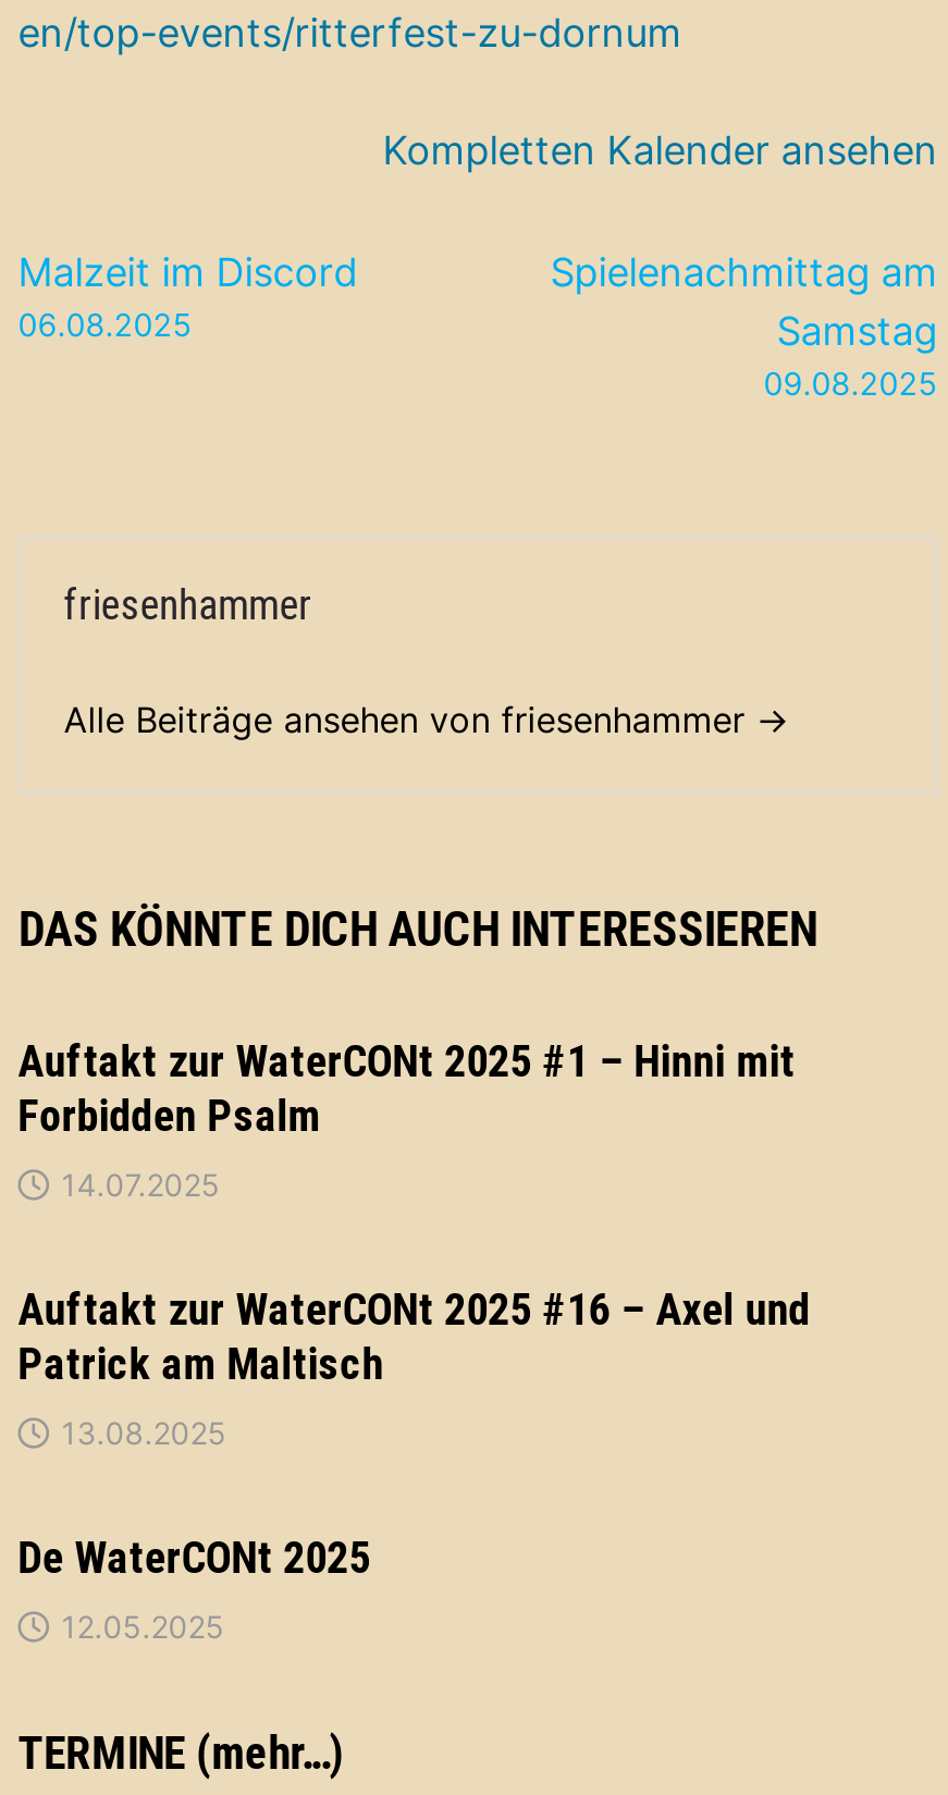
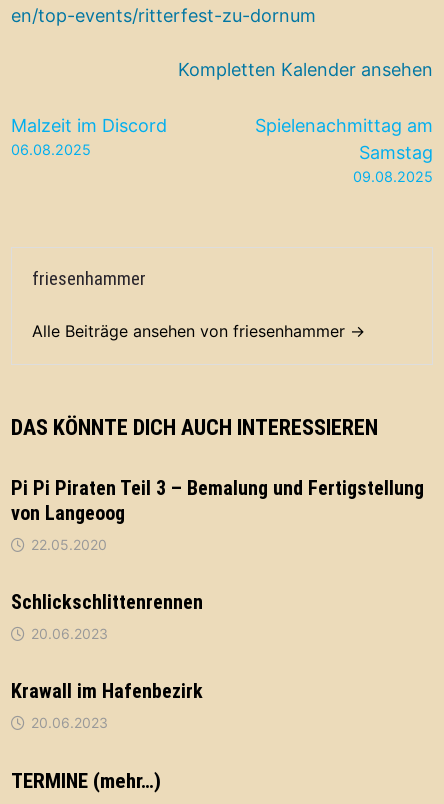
- Auftakt zur WaterCONt 2025 #1 – Hinni mit
- Forbidden Psalm
+ Pi Pi Piraten Teil 3 – Bemalung und Fertigstellung
+ von Langeoog

- 14.07.2025
+ 22.05.2020

- Auftakt zur WaterCONt 2025 #16 – Axel und
- Patrick am Maltisch
+ Schlickschlittenrennen

- 13.08.2025
+ 20.06.2023

- De WaterCONt 2025
+ Krawall im Hafenbezirk

- 12.05.2025
+ 20.06.2023
